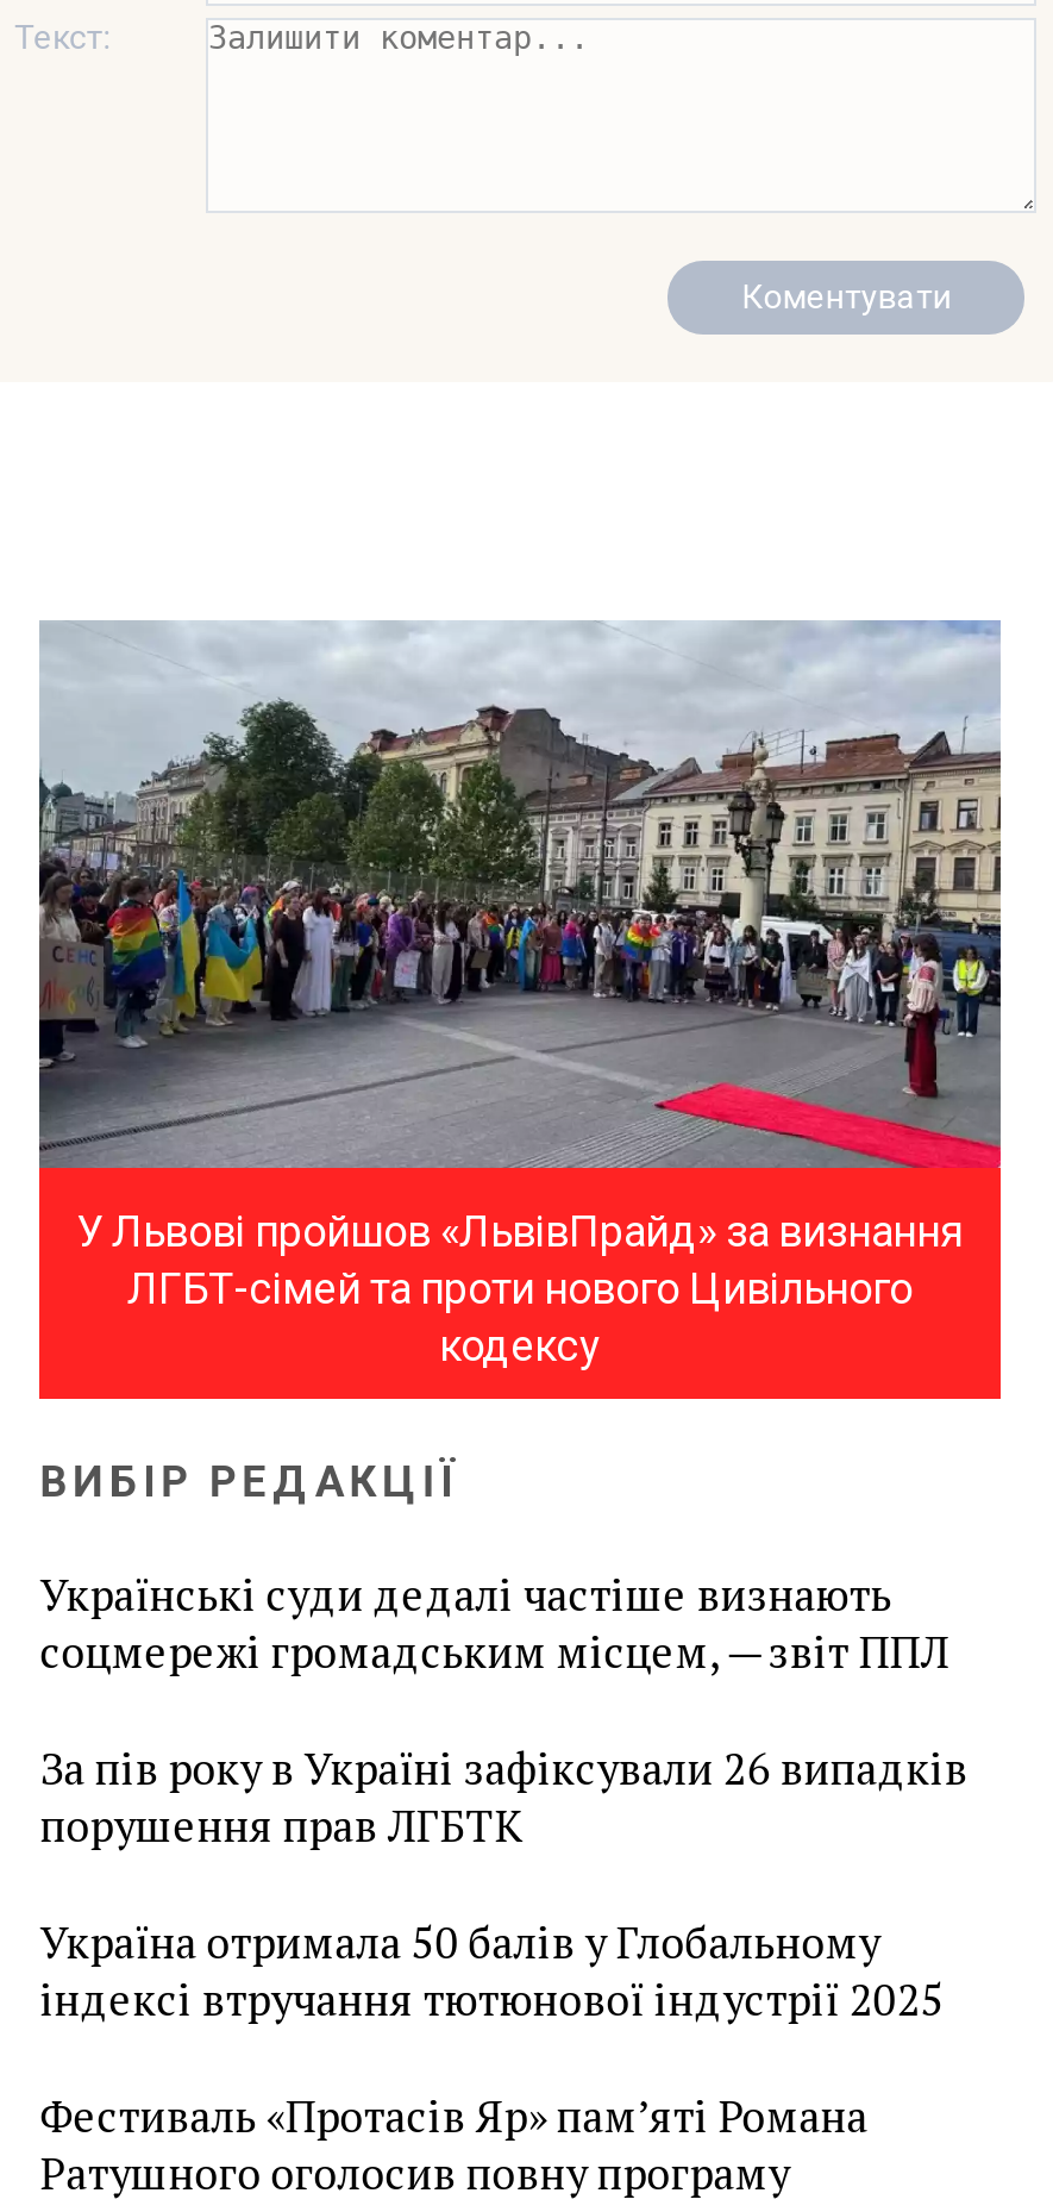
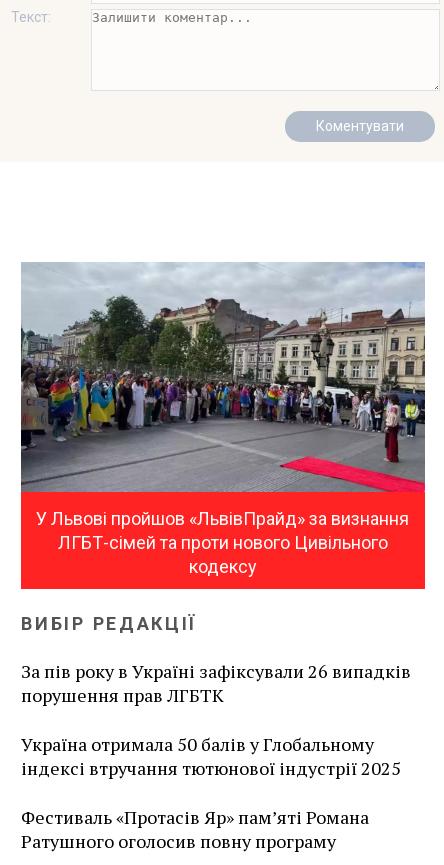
- Українські суди дедалі частіше визнають
- соцмережі громадським місцем, — звіт ППЛ
